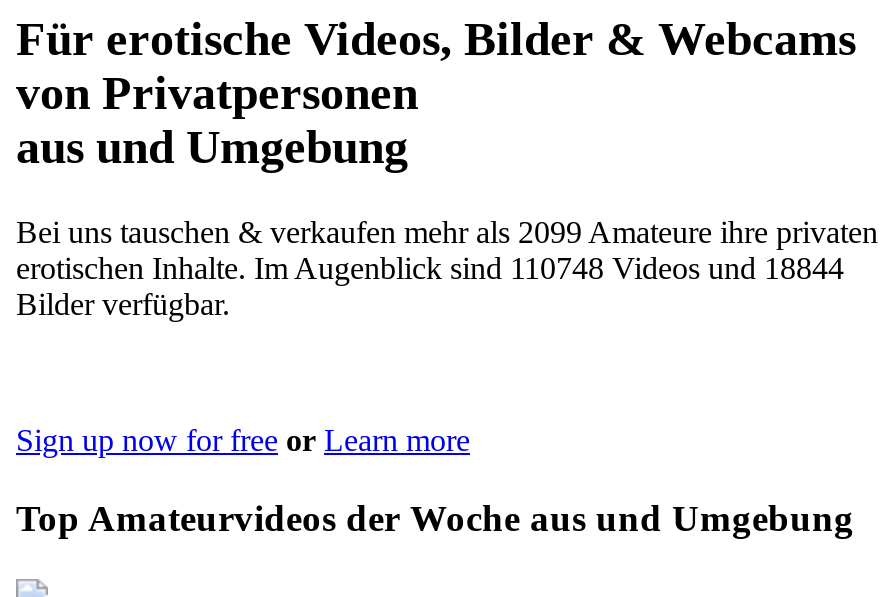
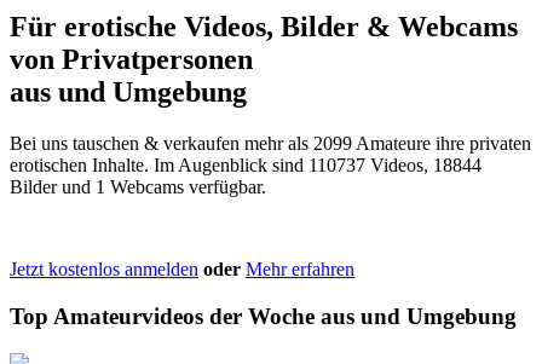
- erotischen Inhalte. Im Augenblick sind 110748 Videos und 18844
- Bilder verfügbar.
+ erotischen Inhalte. Im Augenblick sind 110737 Videos, 18844
+ Bilder und 1 Webcams verfügbar.

- Sign up now for free or Learn more
+ Jetzt kostenlos anmelden oder Mehr erfahren
